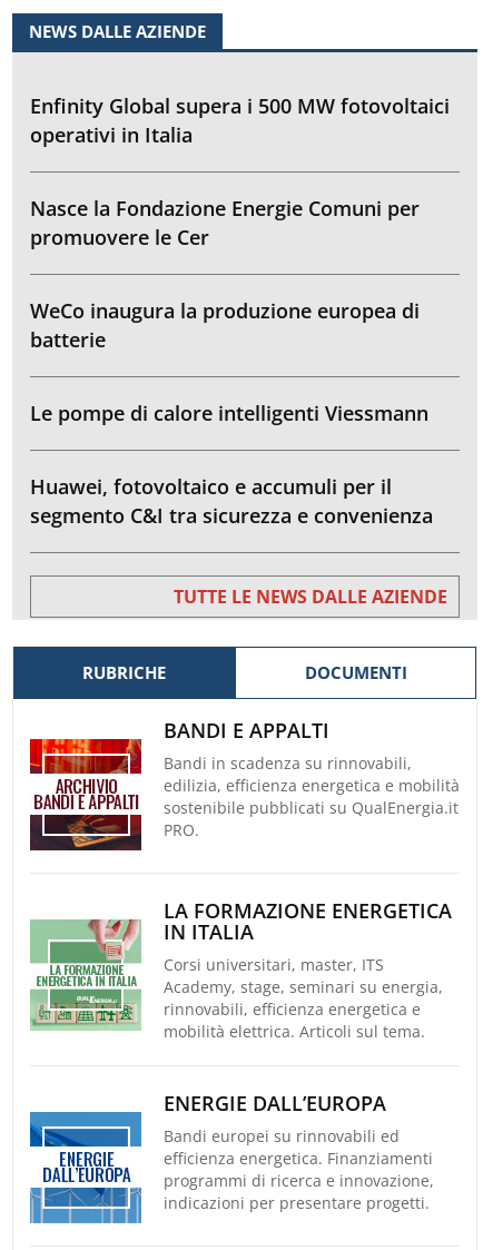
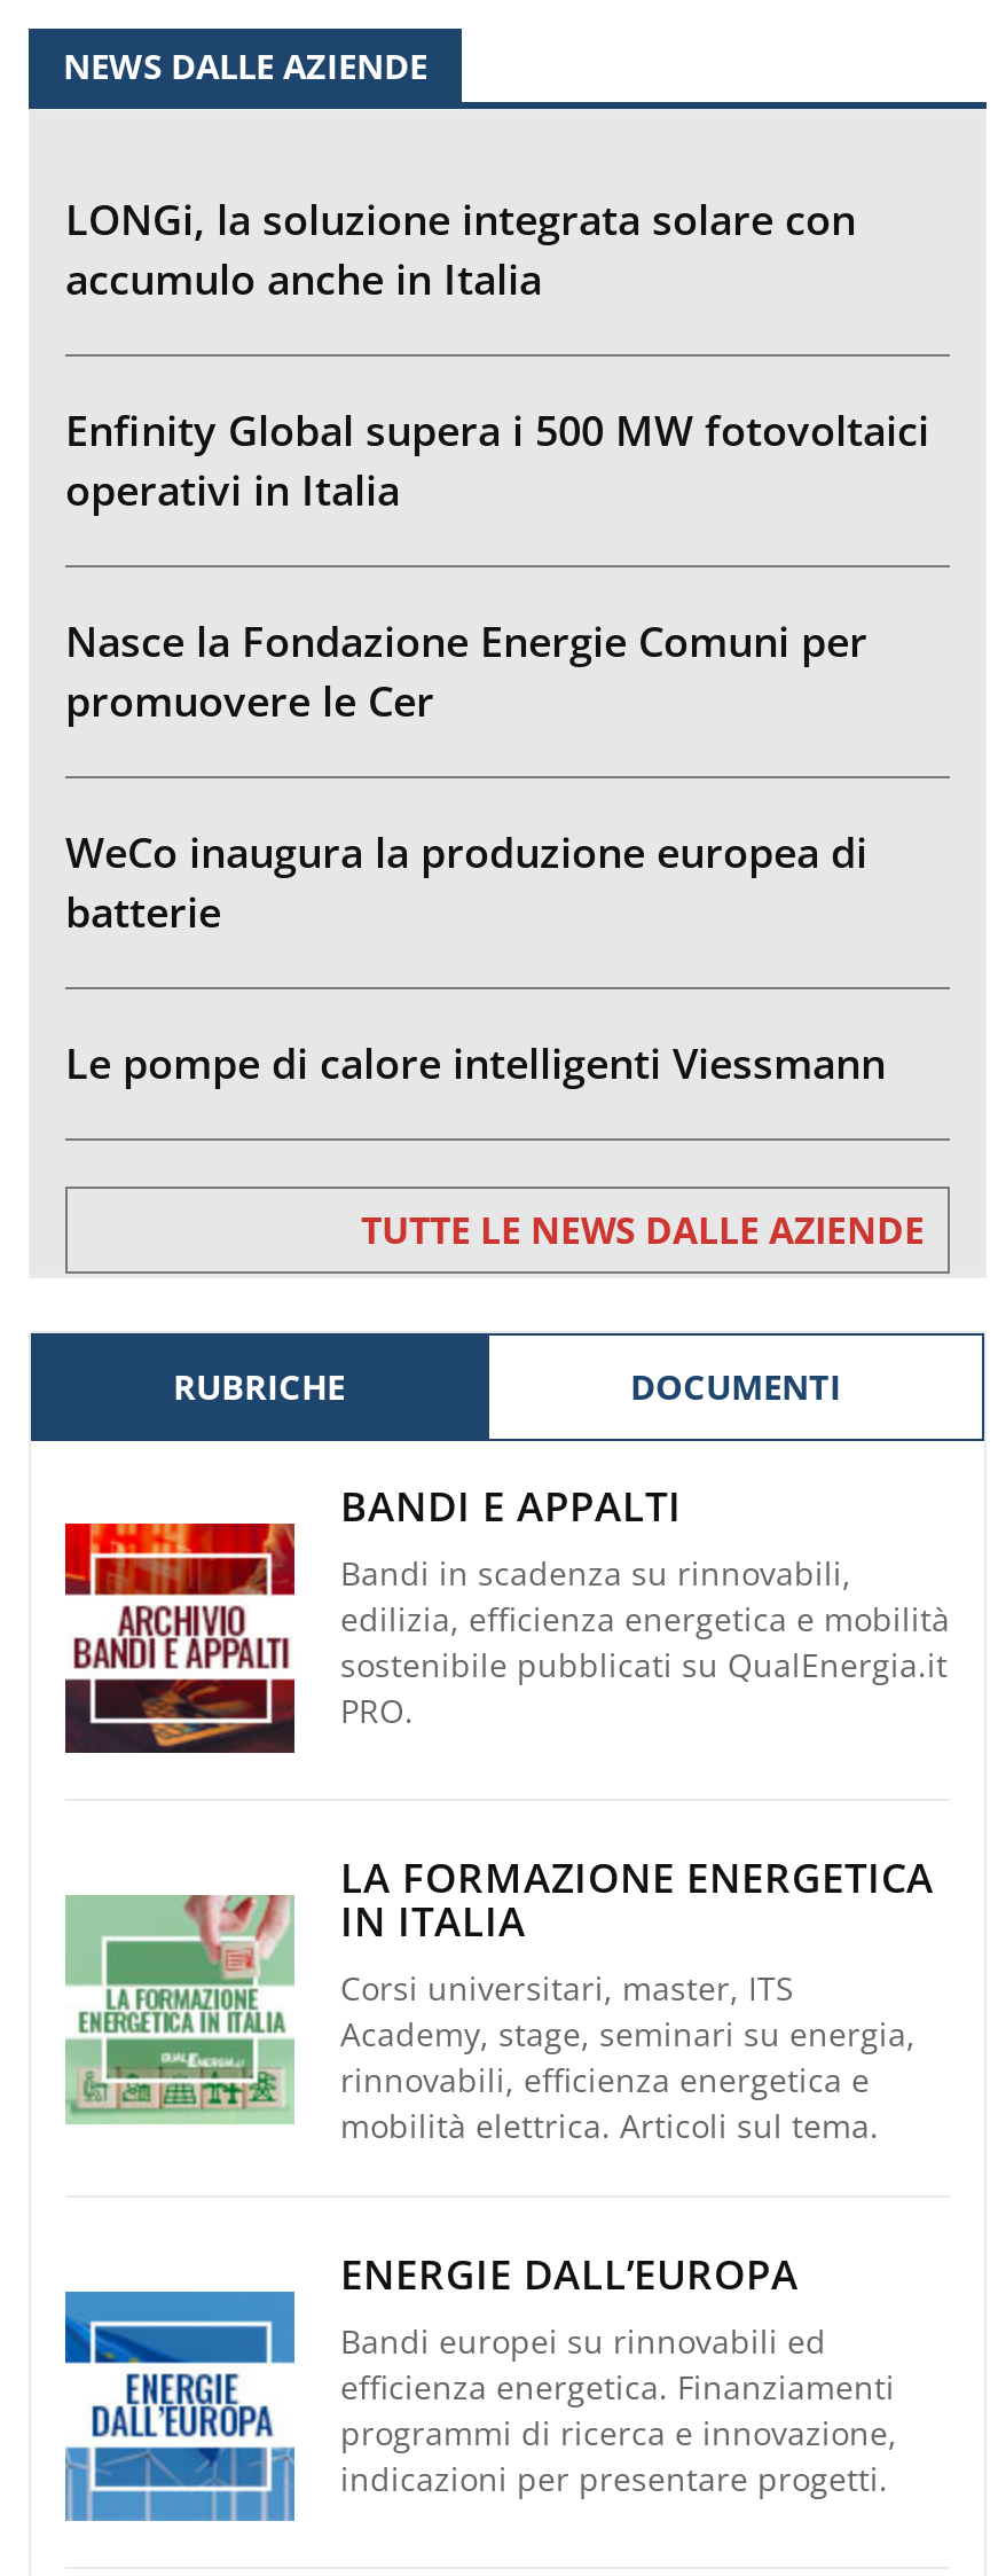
+ LONGi, la soluzione integrata solare con
+ accumulo anche in Italia

moved down: Enfinity Global supera i 500 MW fotovoltaici | operativi in Italia | Nasce la Fondazione Energie Comuni per | promuovere le Cer | WeCo inaugura la produzione europea di | batterie | Le pompe di calore intelligenti Viessmann

- Huawei, fotovoltaico e accumuli per il
- segmento C&I tra sicurezza e convenienza
